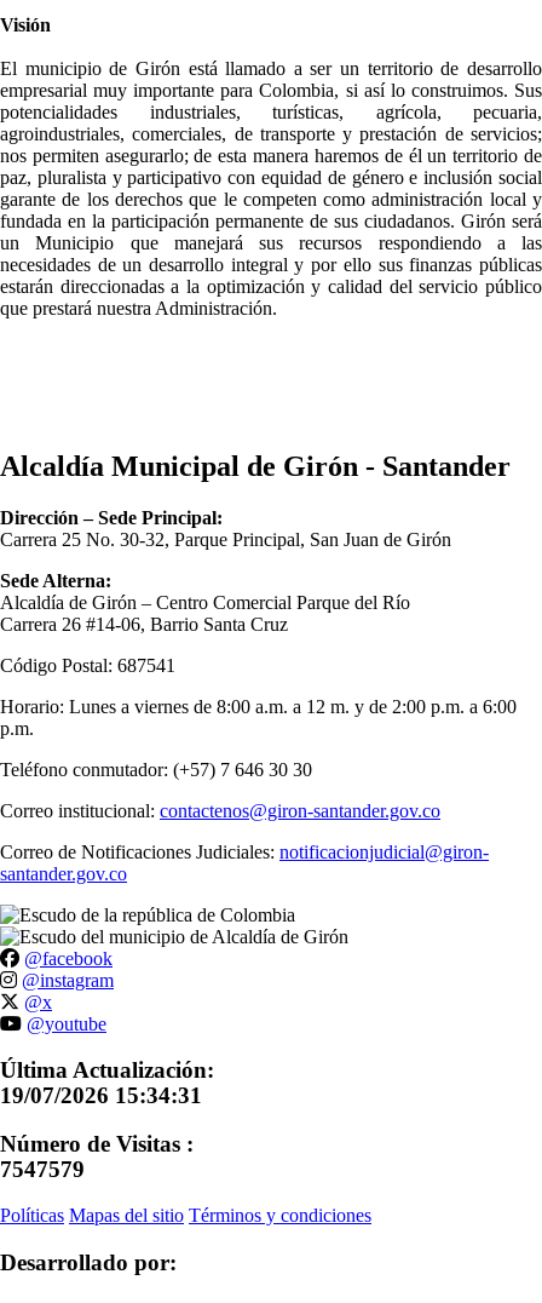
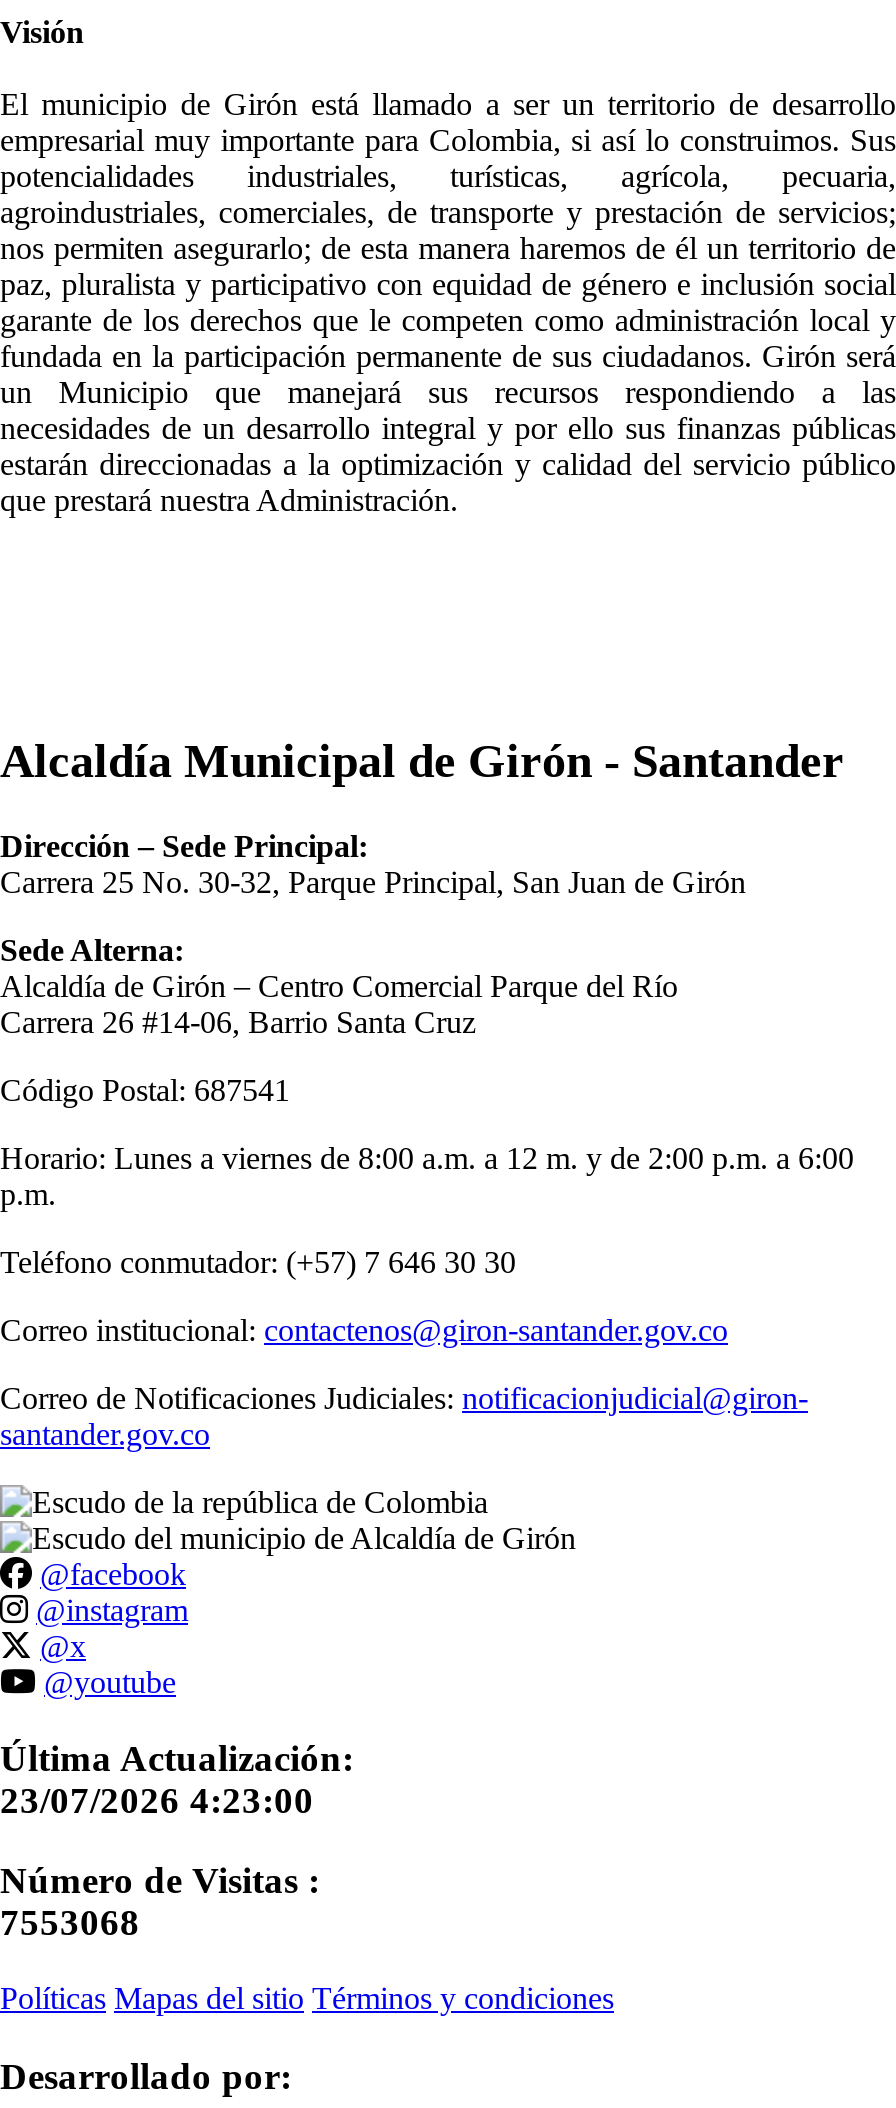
- 19/07/2026 15:34:31
+ 23/07/2026 4:23:00

- 7547579
+ 7553068
